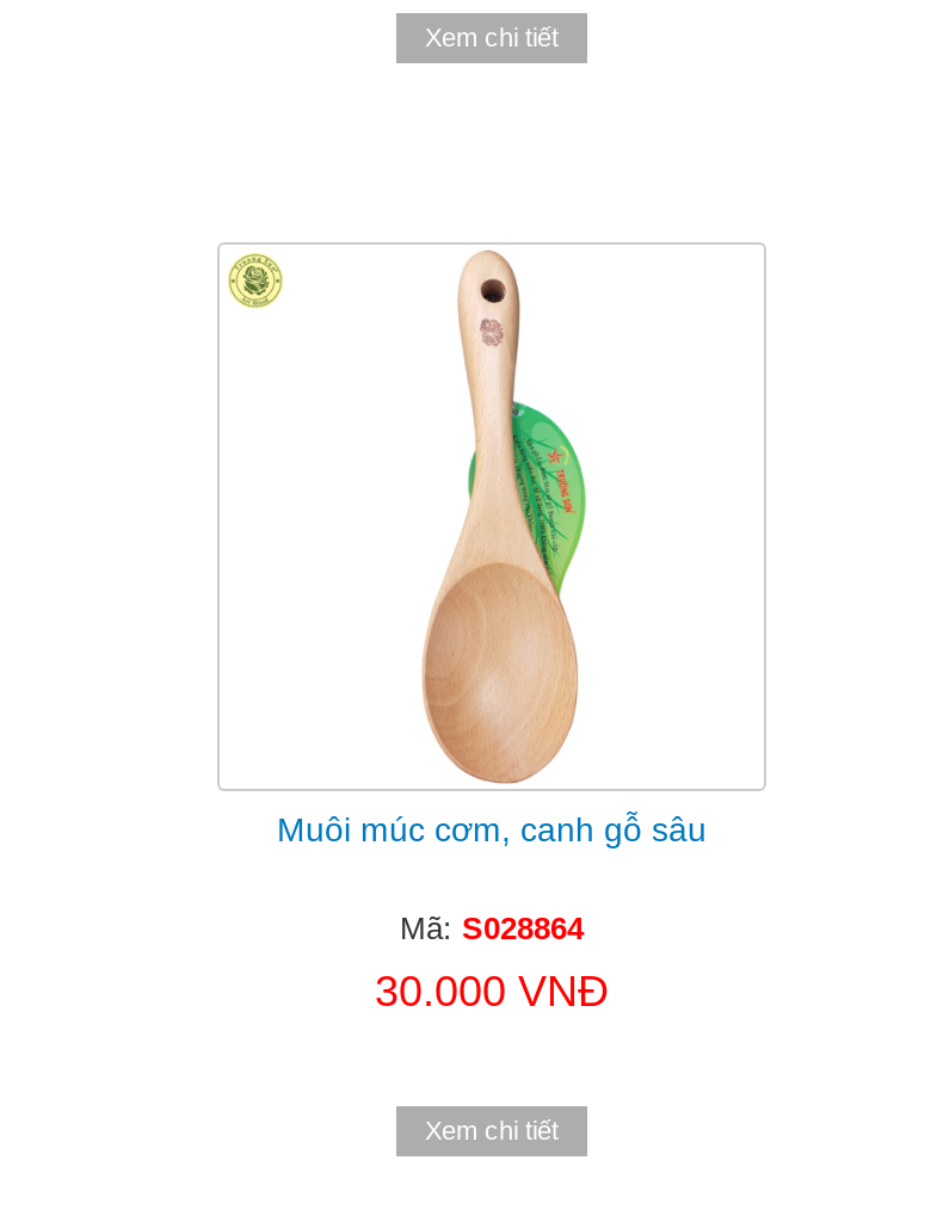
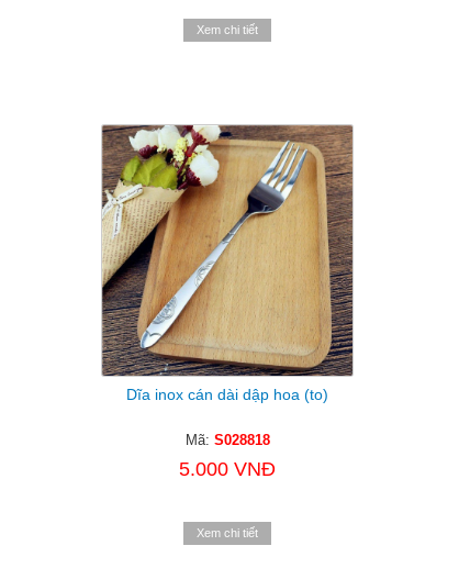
- [image]
- Muôi múc cơm, canh gỗ sâu
+ [image]
+ Dĩa inox cán dài dập hoa (to)

- Mã: S028864
- 30.000 VNĐ
+ Mã: S028818
+ 5.000 VNĐ
